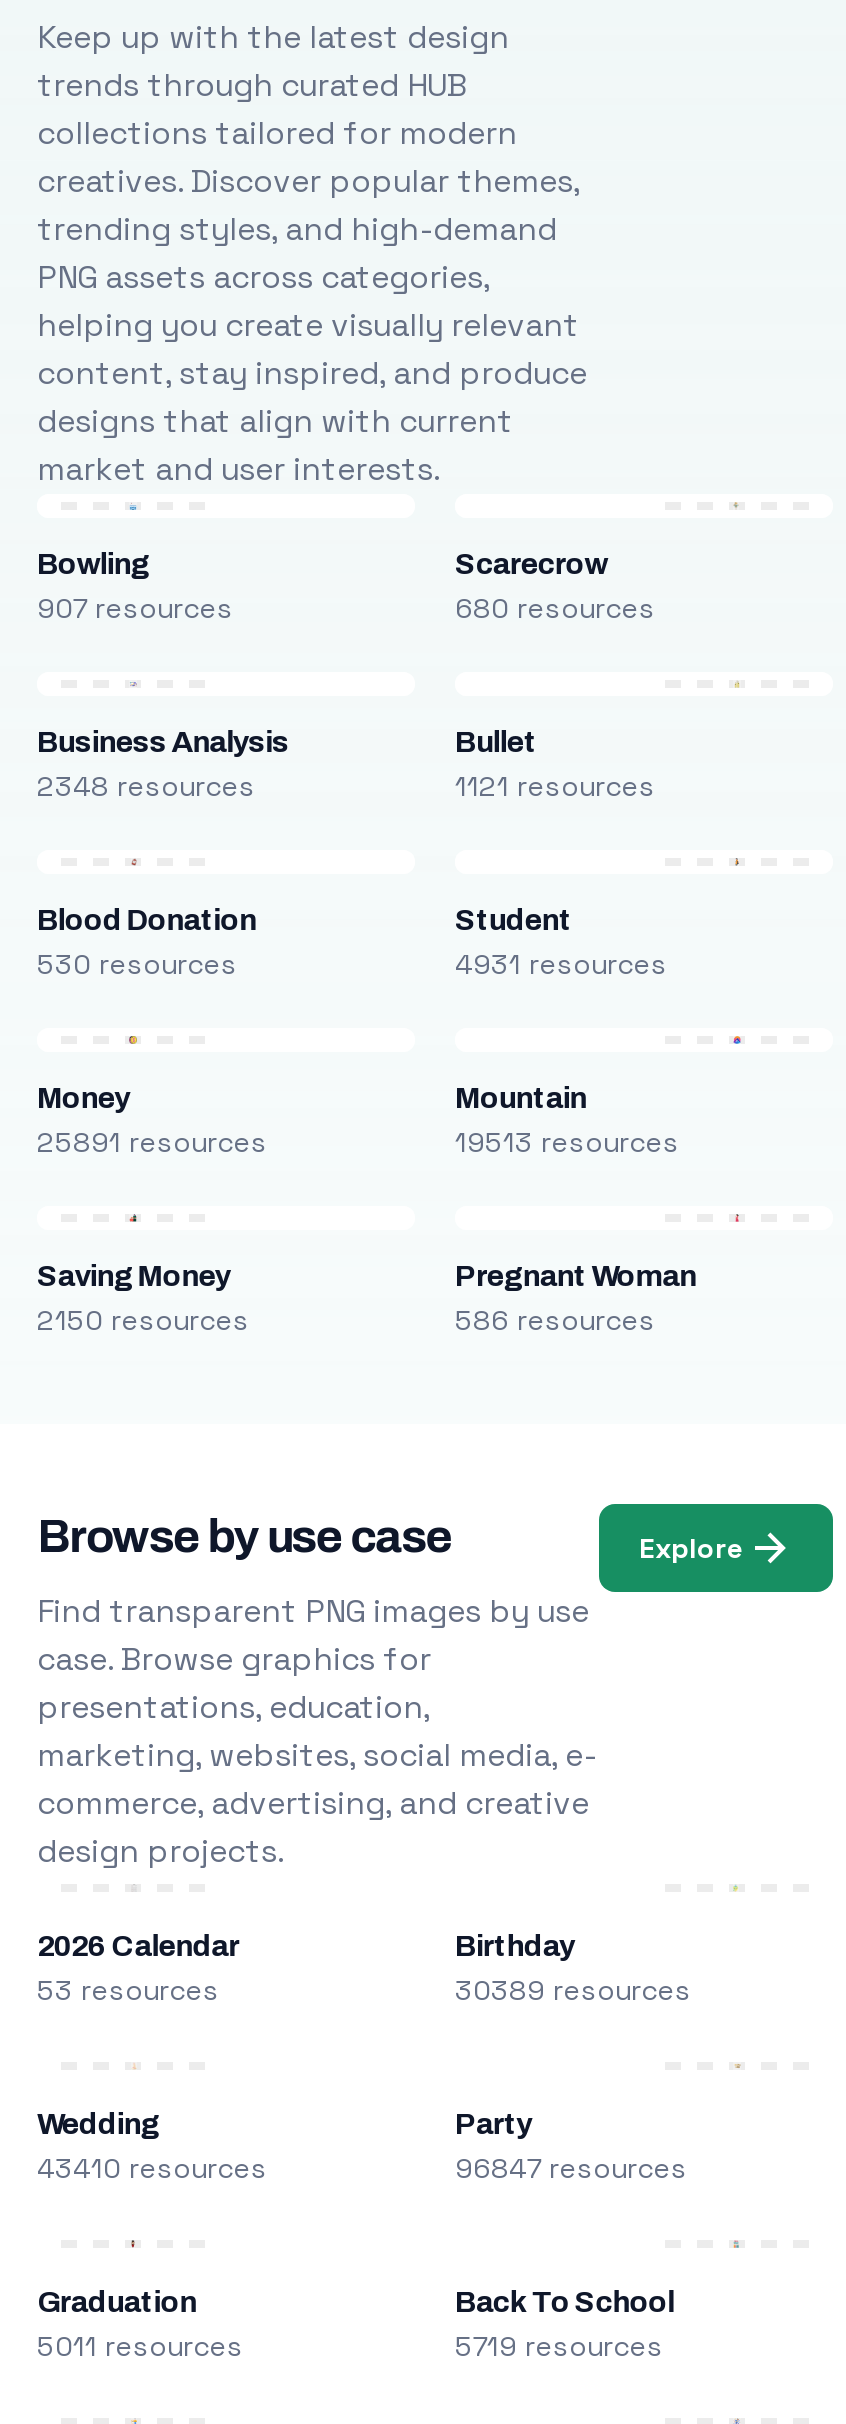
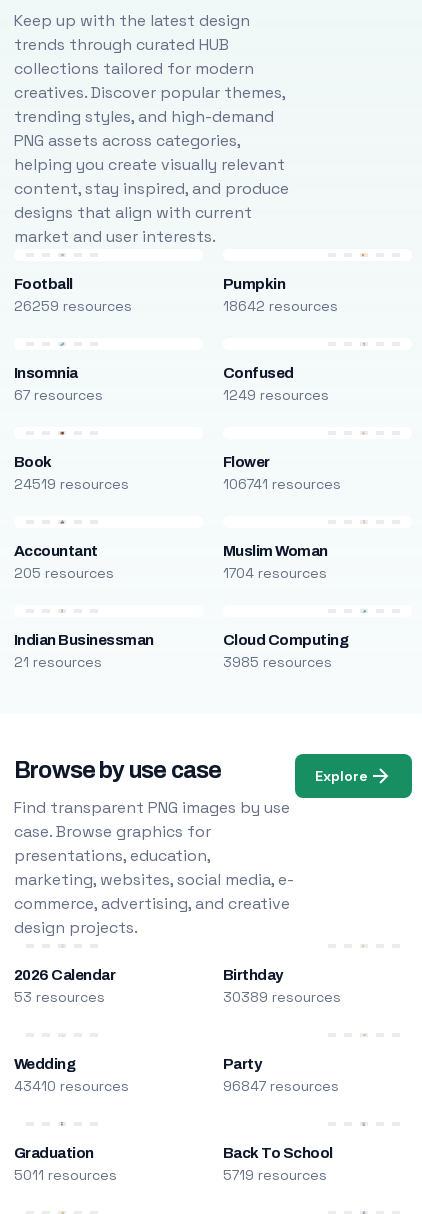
- Bowling
- 907 resources
+ Football
+ 26259 resources

- Scarecrow
- 680 resources
+ Pumpkin
+ 18642 resources

- Business Analysis
- 2348 resources
+ Insomnia
+ 67 resources

- Bullet
- 1121 resources
+ Confused
+ 1249 resources

- Blood Donation
- 530 resources
+ Book
+ 24519 resources

- Student
- 4931 resources
+ Flower
+ 106741 resources

- Money
- 25891 resources
+ Accountant
+ 205 resources

- Mountain
- 19513 resources
+ Muslim Woman
+ 1704 resources

- Saving Money
- 2150 resources
+ Indian Businessman
+ 21 resources

- Pregnant Woman
- 586 resources
+ Cloud Computing
+ 3985 resources
